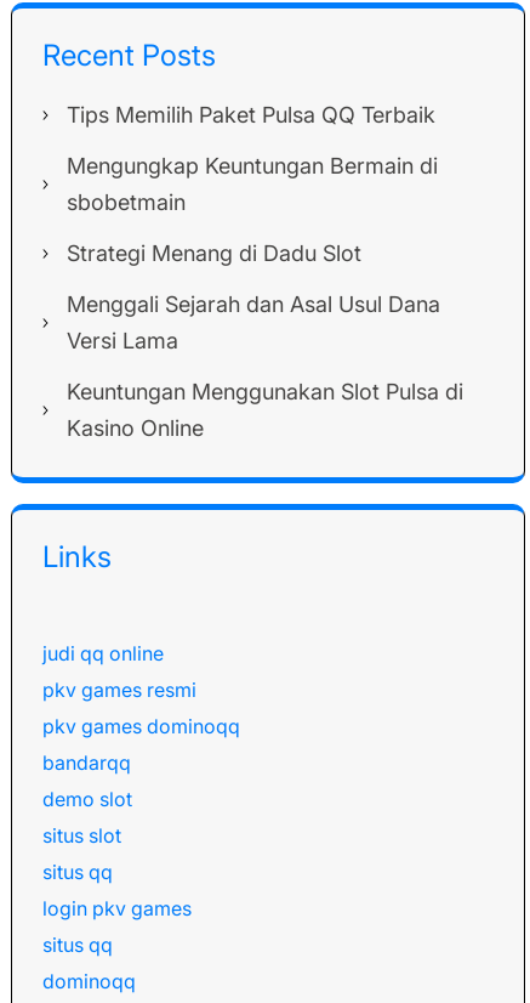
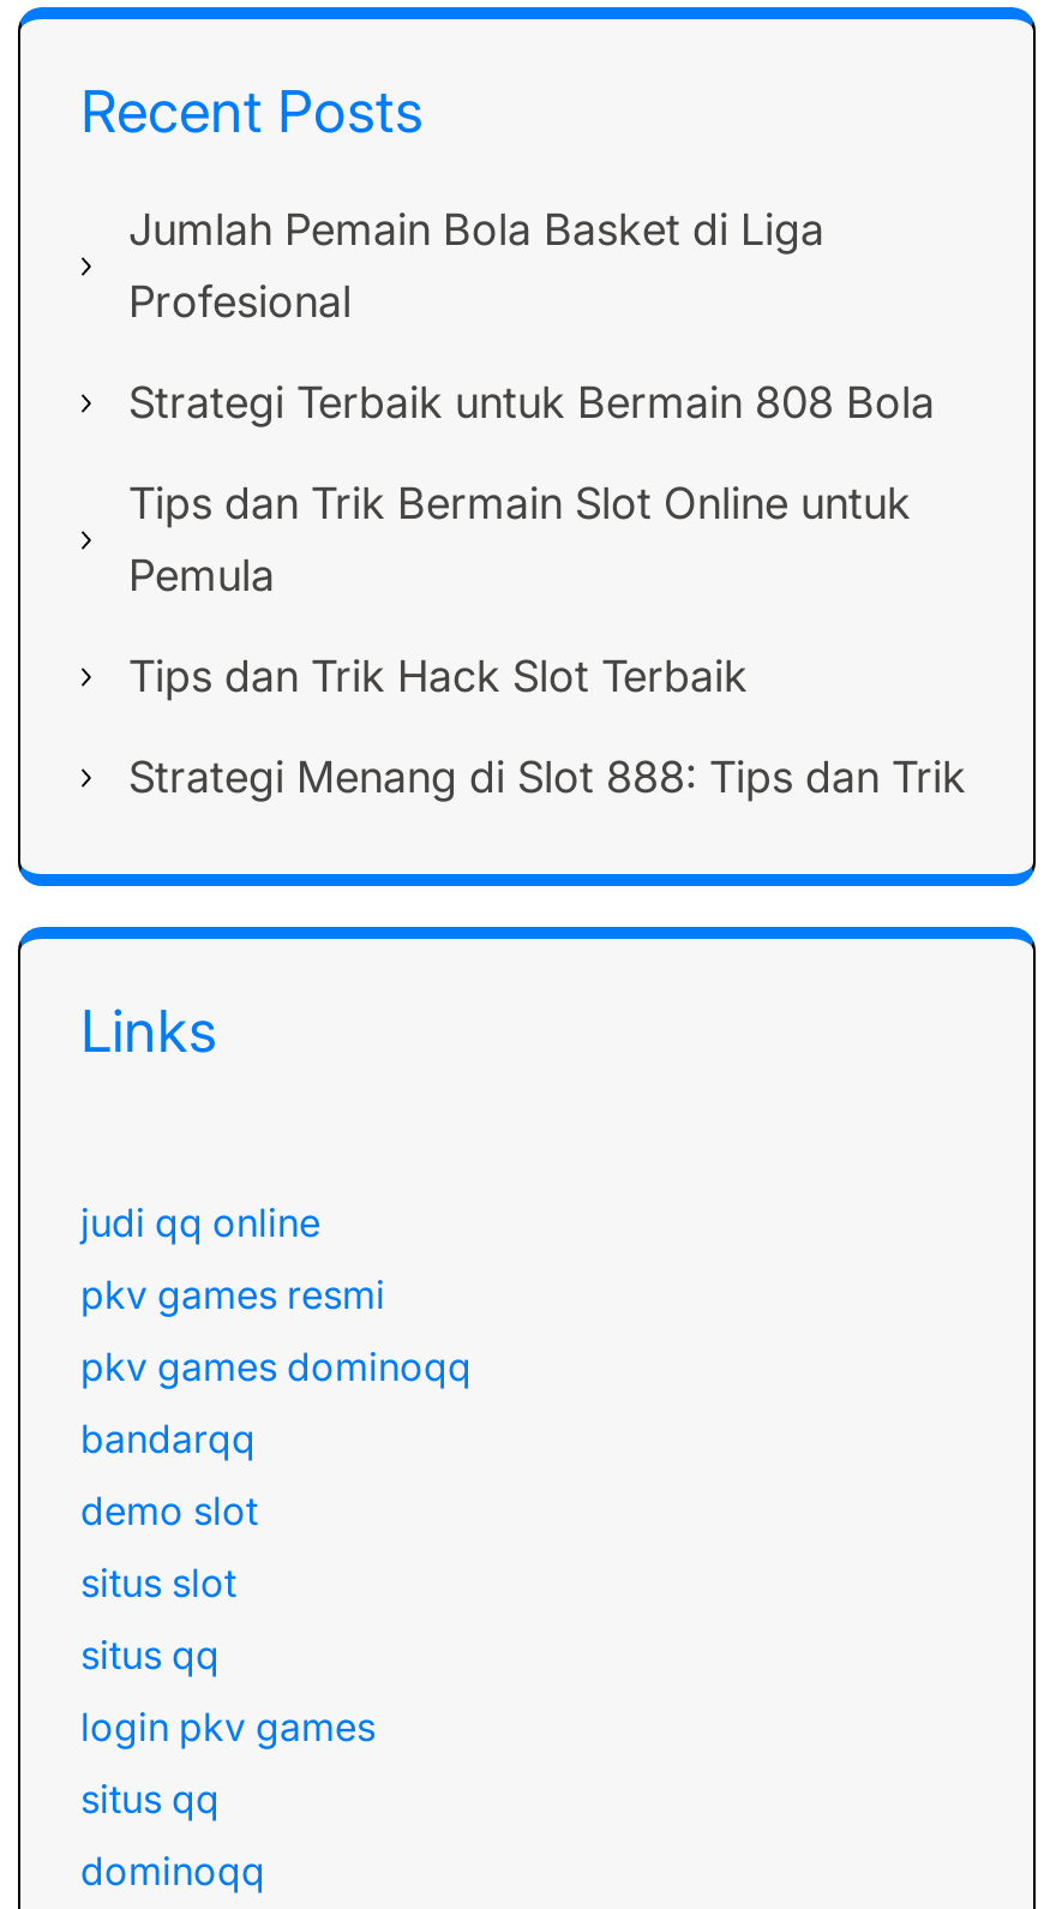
- Tips Memilih Paket Pulsa QQ Terbaik
+ Jumlah Pemain Bola Basket di Liga
+ Profesional

- Mengungkap Keuntungan Bermain di
- sbobetmain
+ Strategi Terbaik untuk Bermain 808 Bola

- Strategi Menang di Dadu Slot
+ Tips dan Trik Bermain Slot Online untuk
+ Pemula

- Menggali Sejarah dan Asal Usul Dana
- Versi Lama
+ Tips dan Trik Hack Slot Terbaik

- Keuntungan Menggunakan Slot Pulsa di
- Kasino Online
+ Strategi Menang di Slot 888: Tips dan Trik
